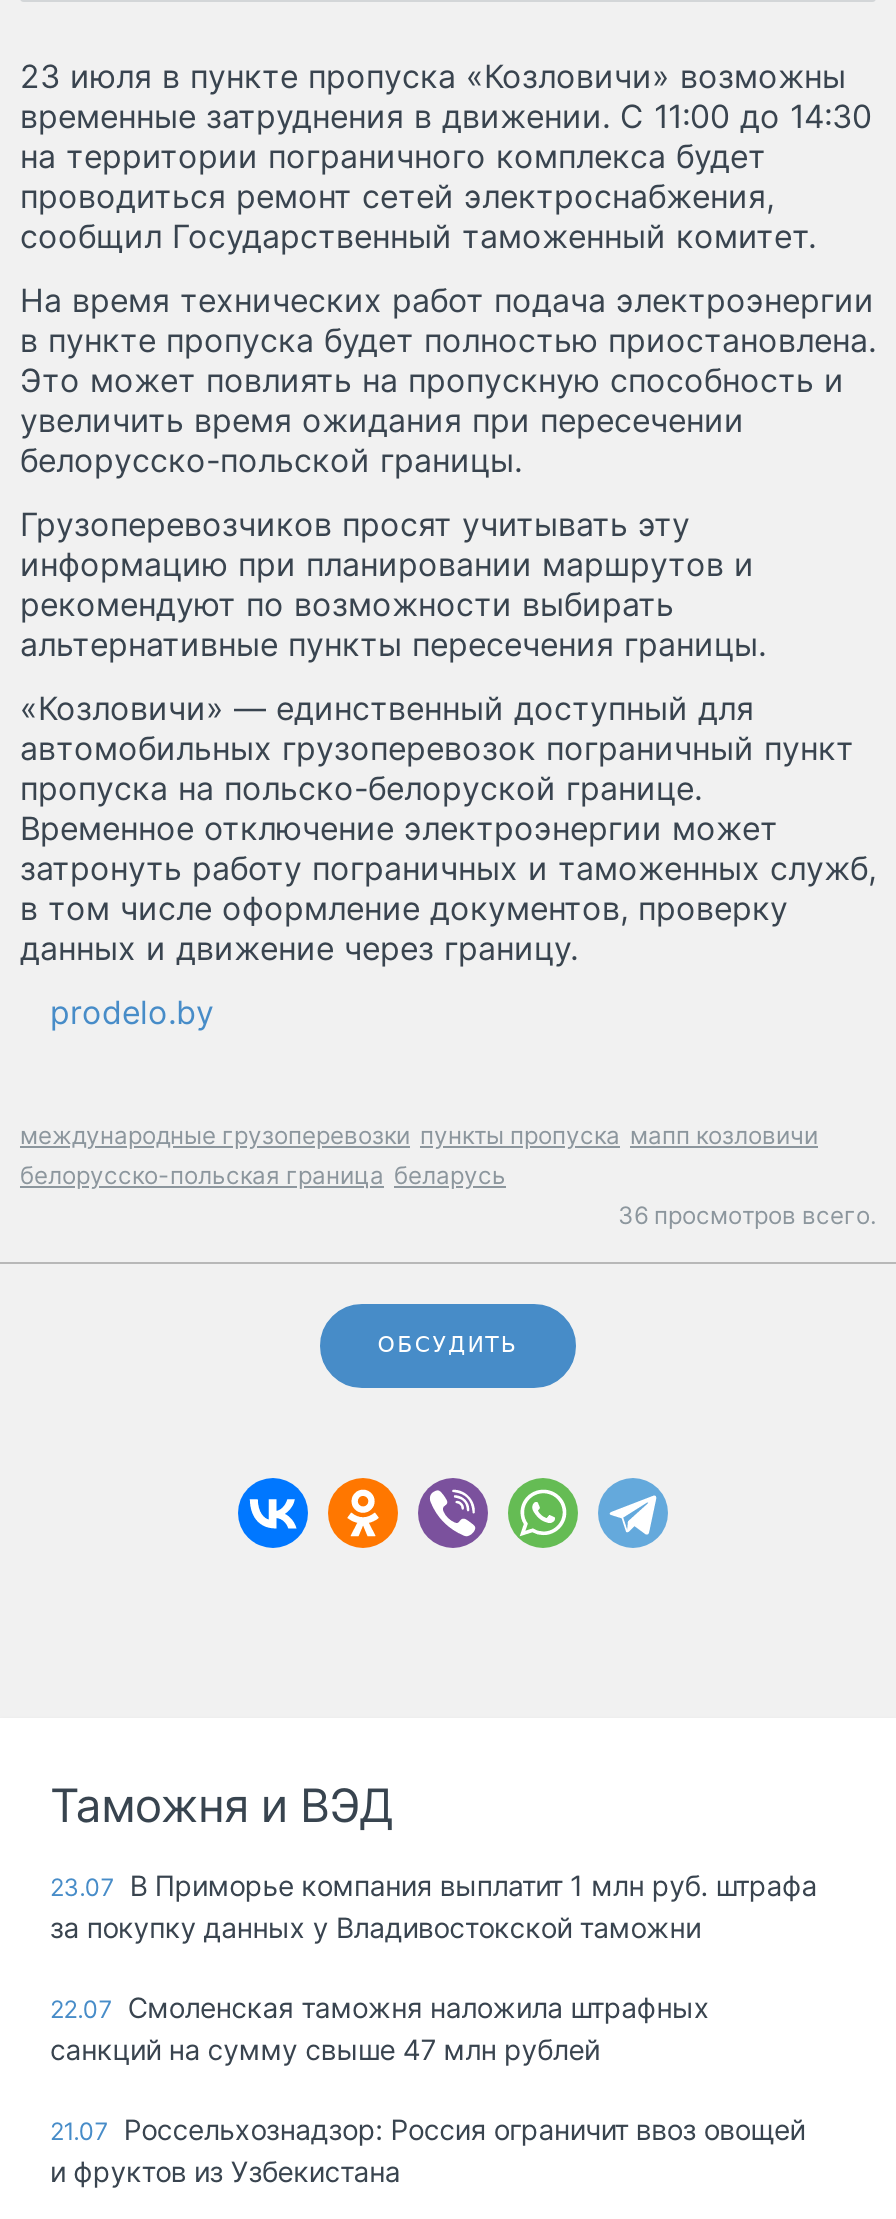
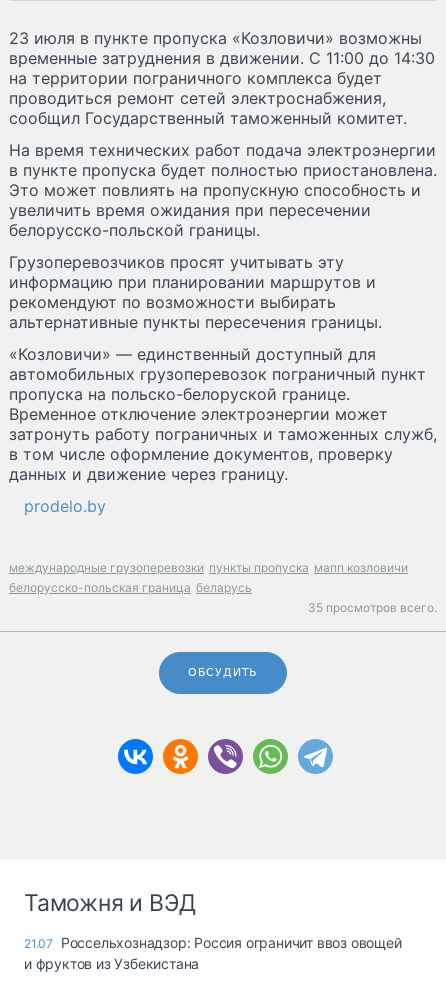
- 36 просмотров всего.
+ 35 просмотров всего.

- 23.07 В Приморье компания выплатит 1 млн руб. штрафа
- за покупку данных у Владивостокской таможни
- 22.07 Смоленская таможня наложила штрафных
- санкций на сумму свыше 47 млн рублей
